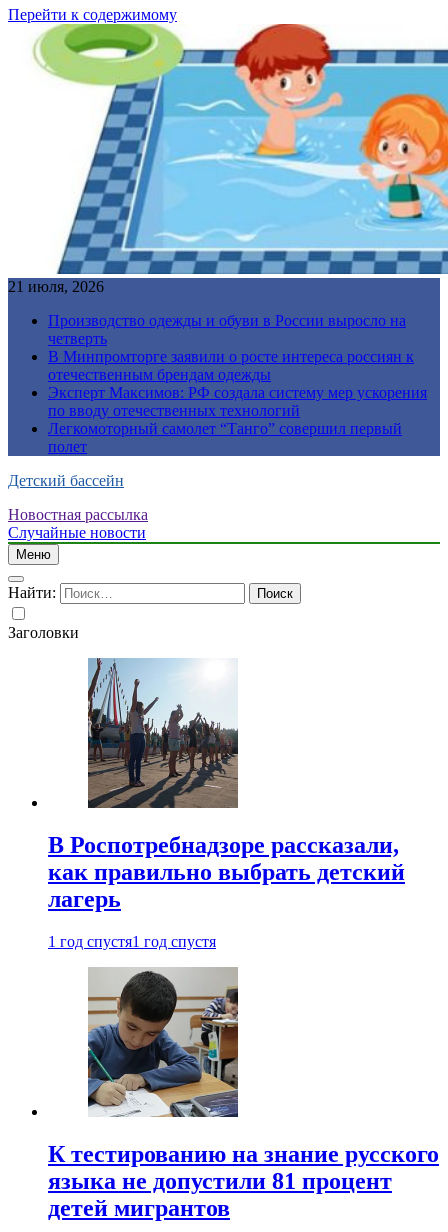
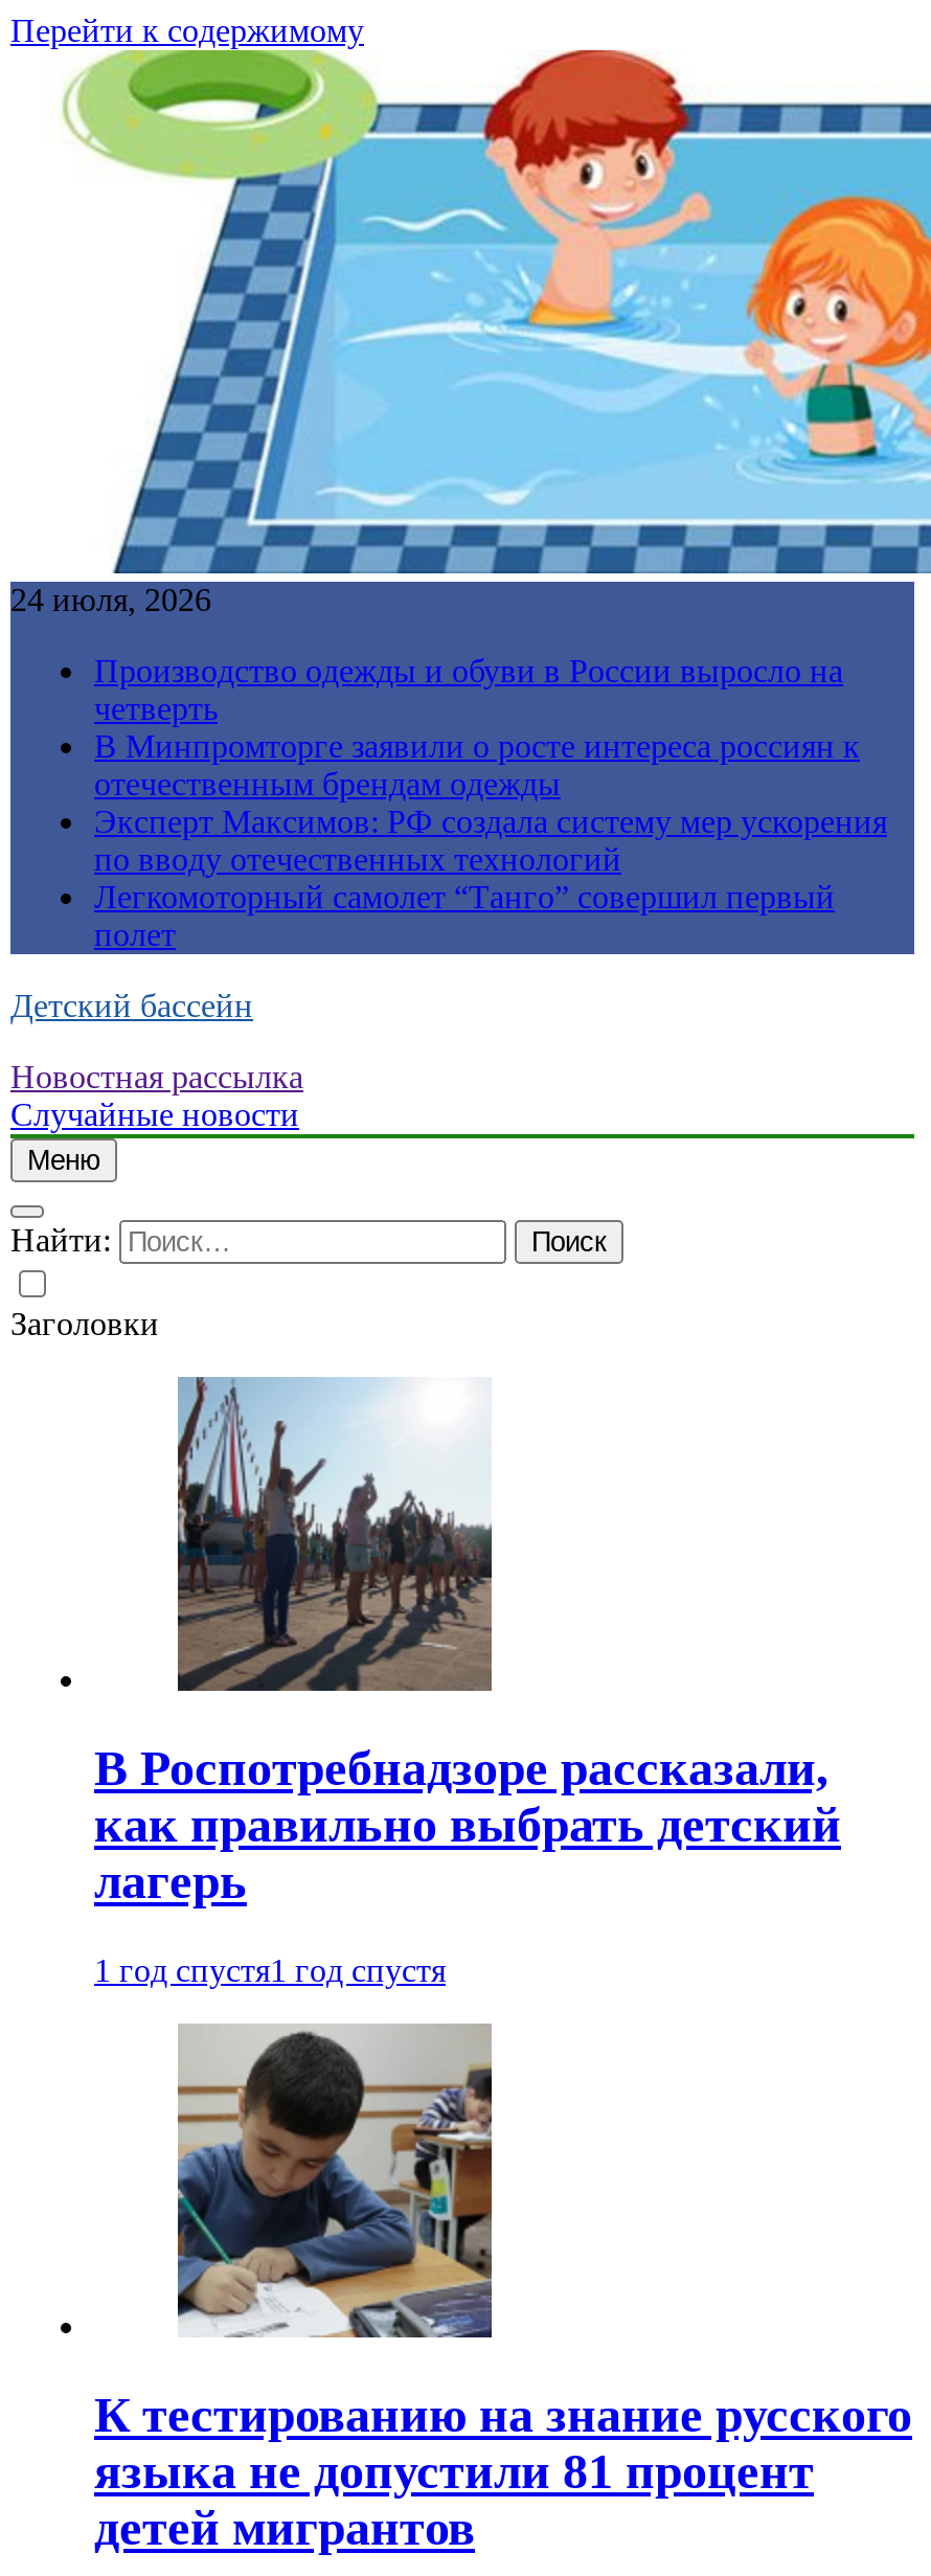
- 21 июля, 2026
+ 24 июля, 2026
